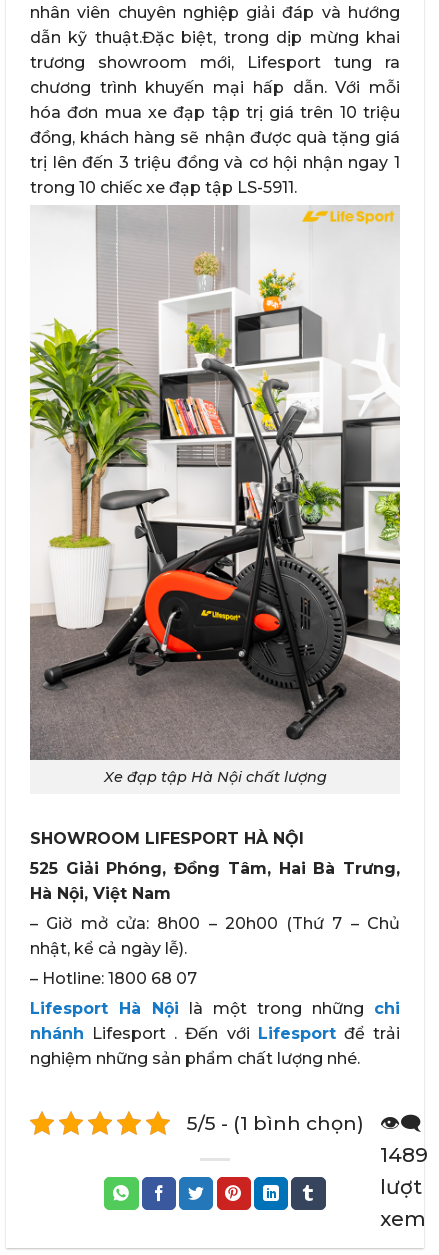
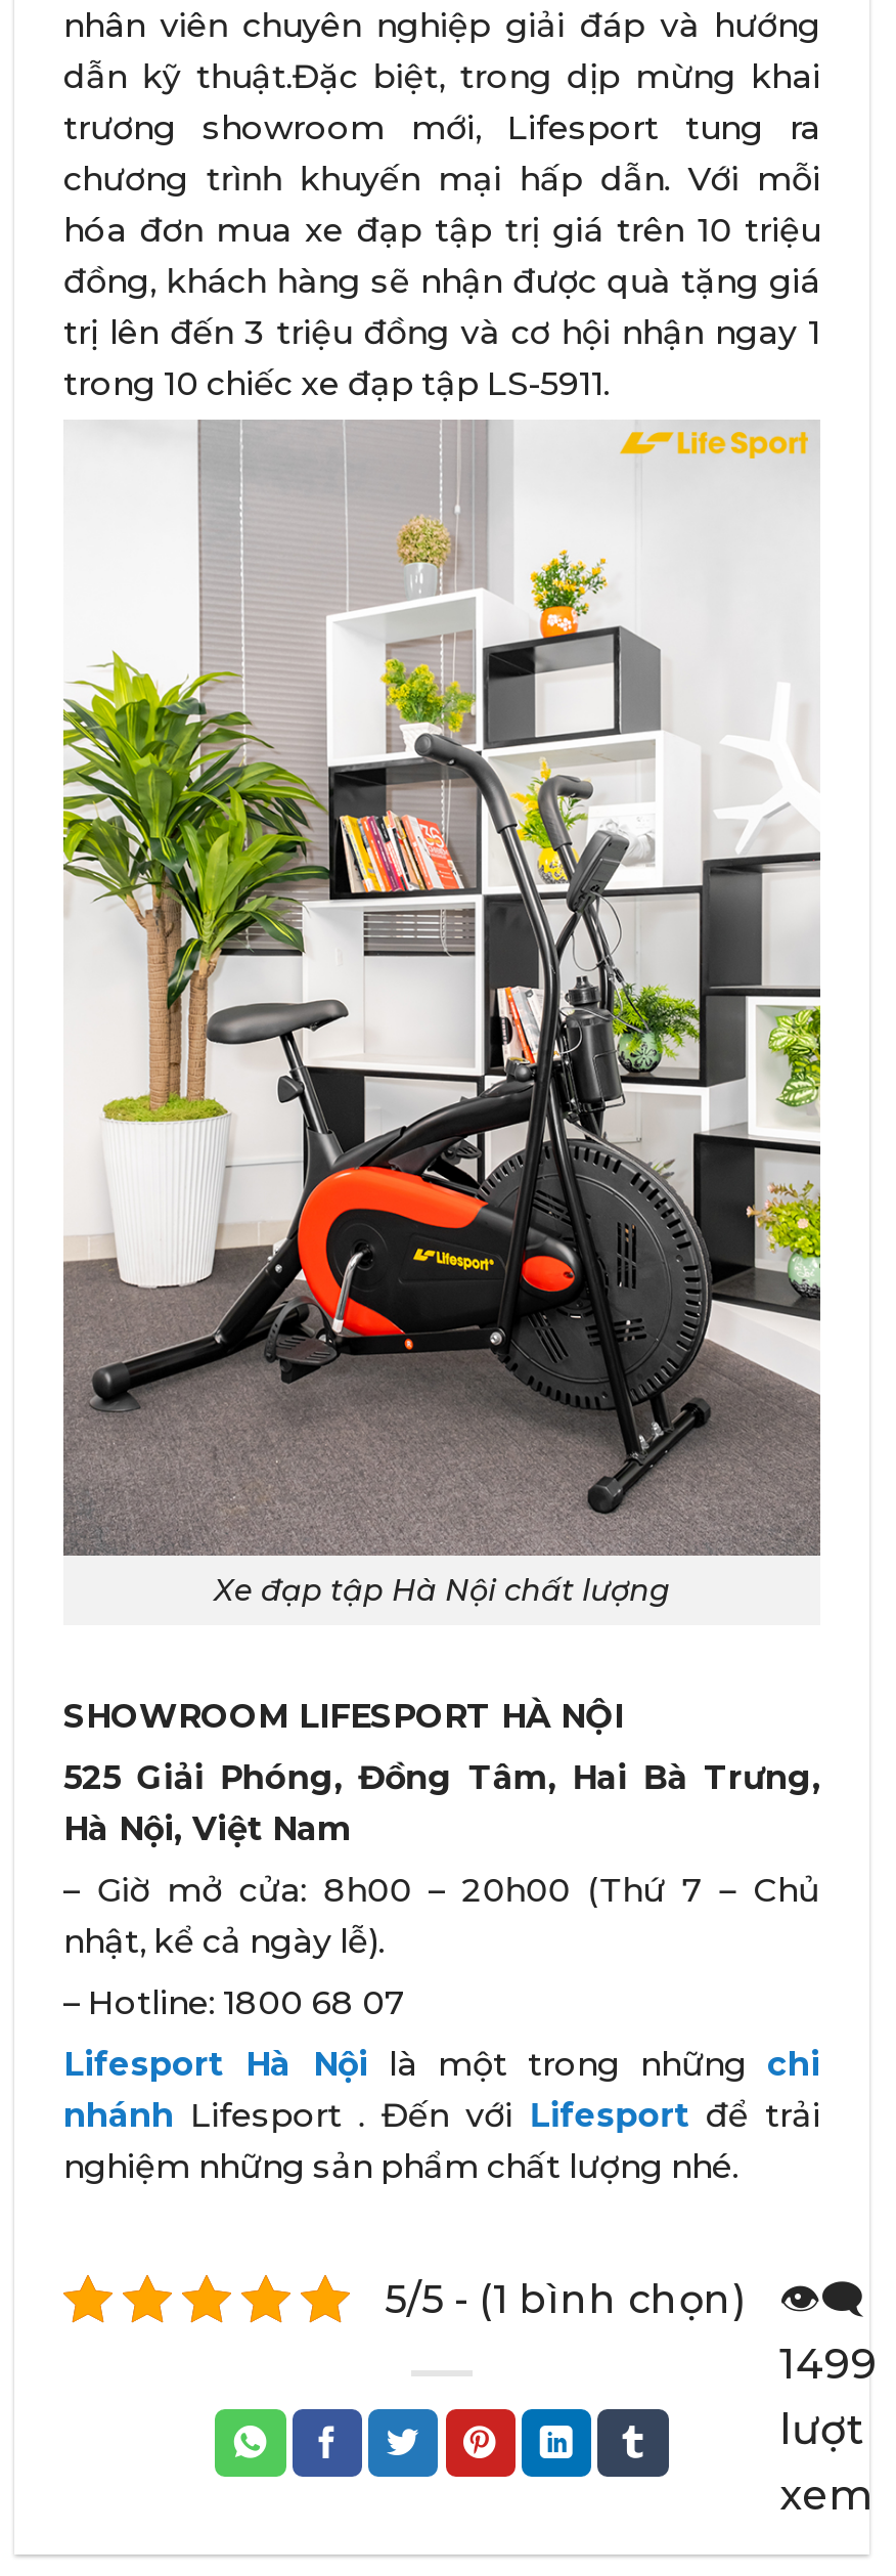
- 1489
+ 1499
